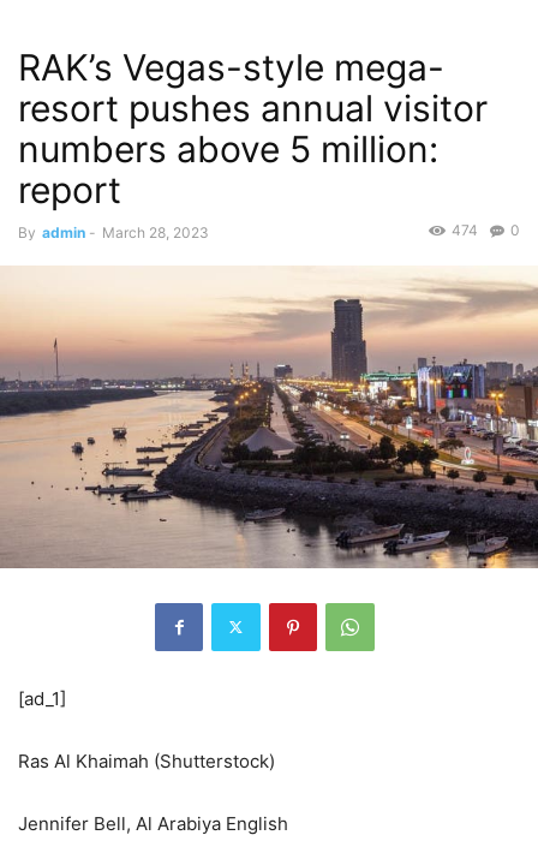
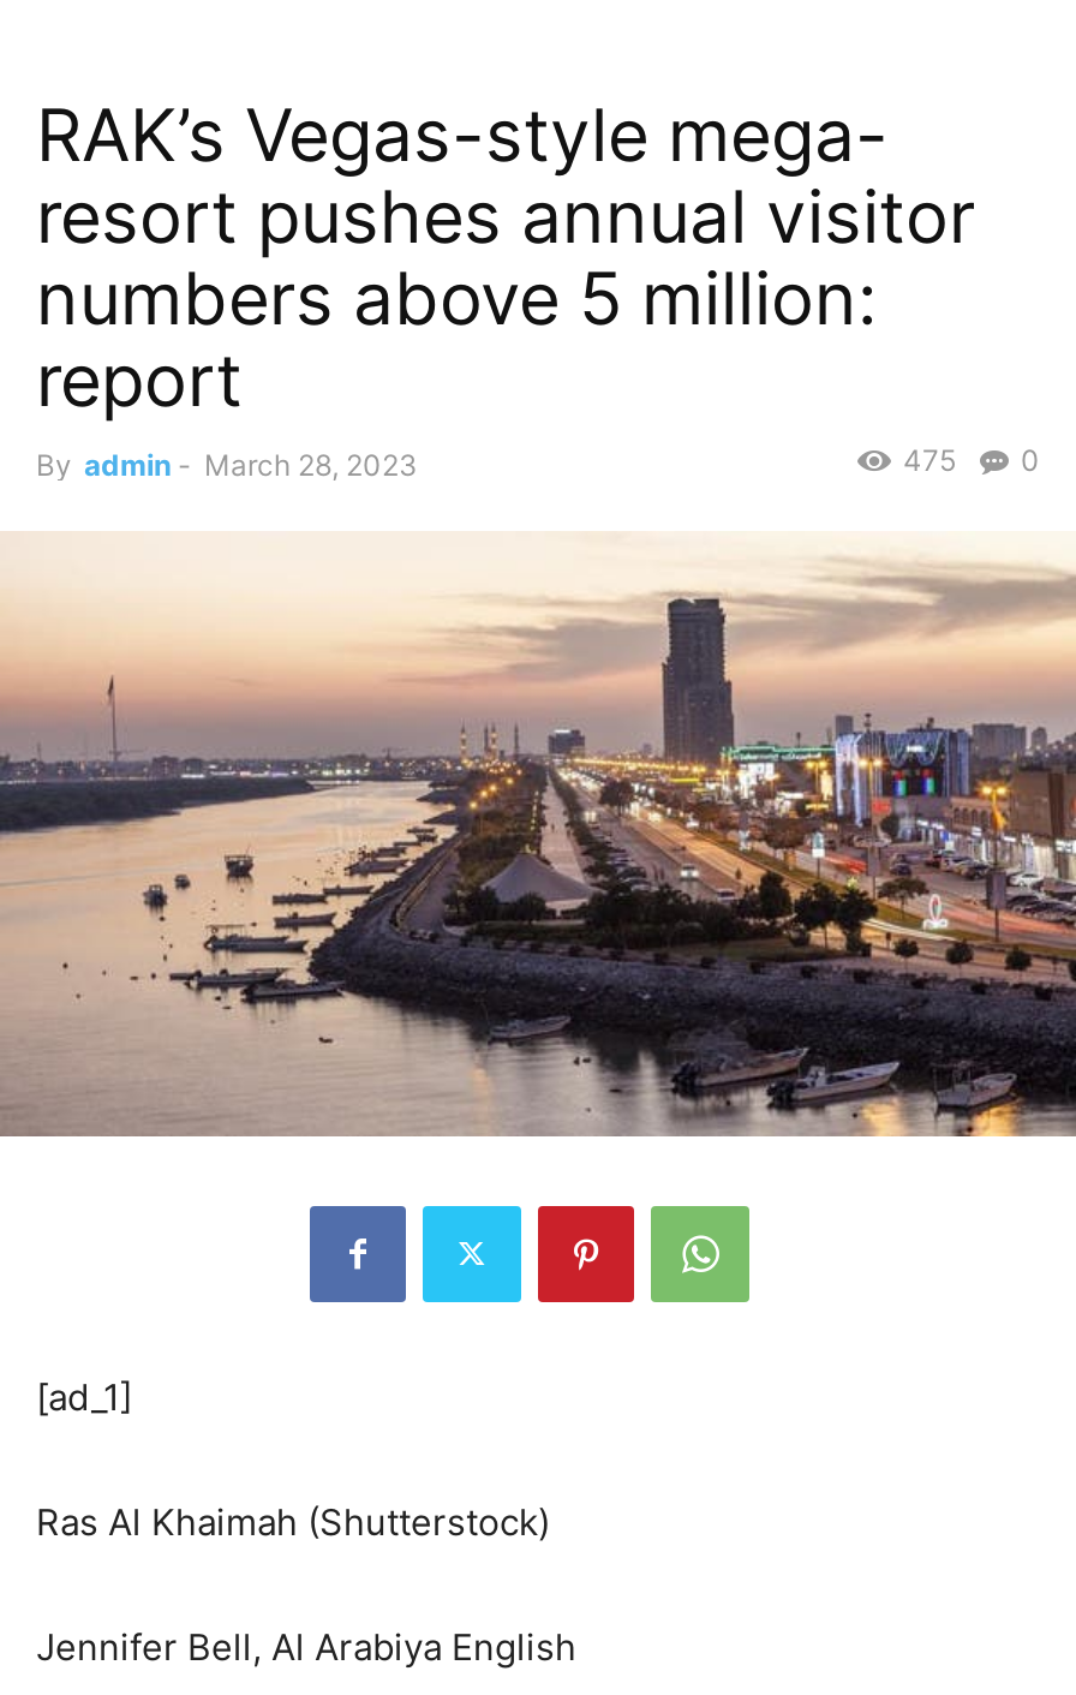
- 474 0
+ 475 0
